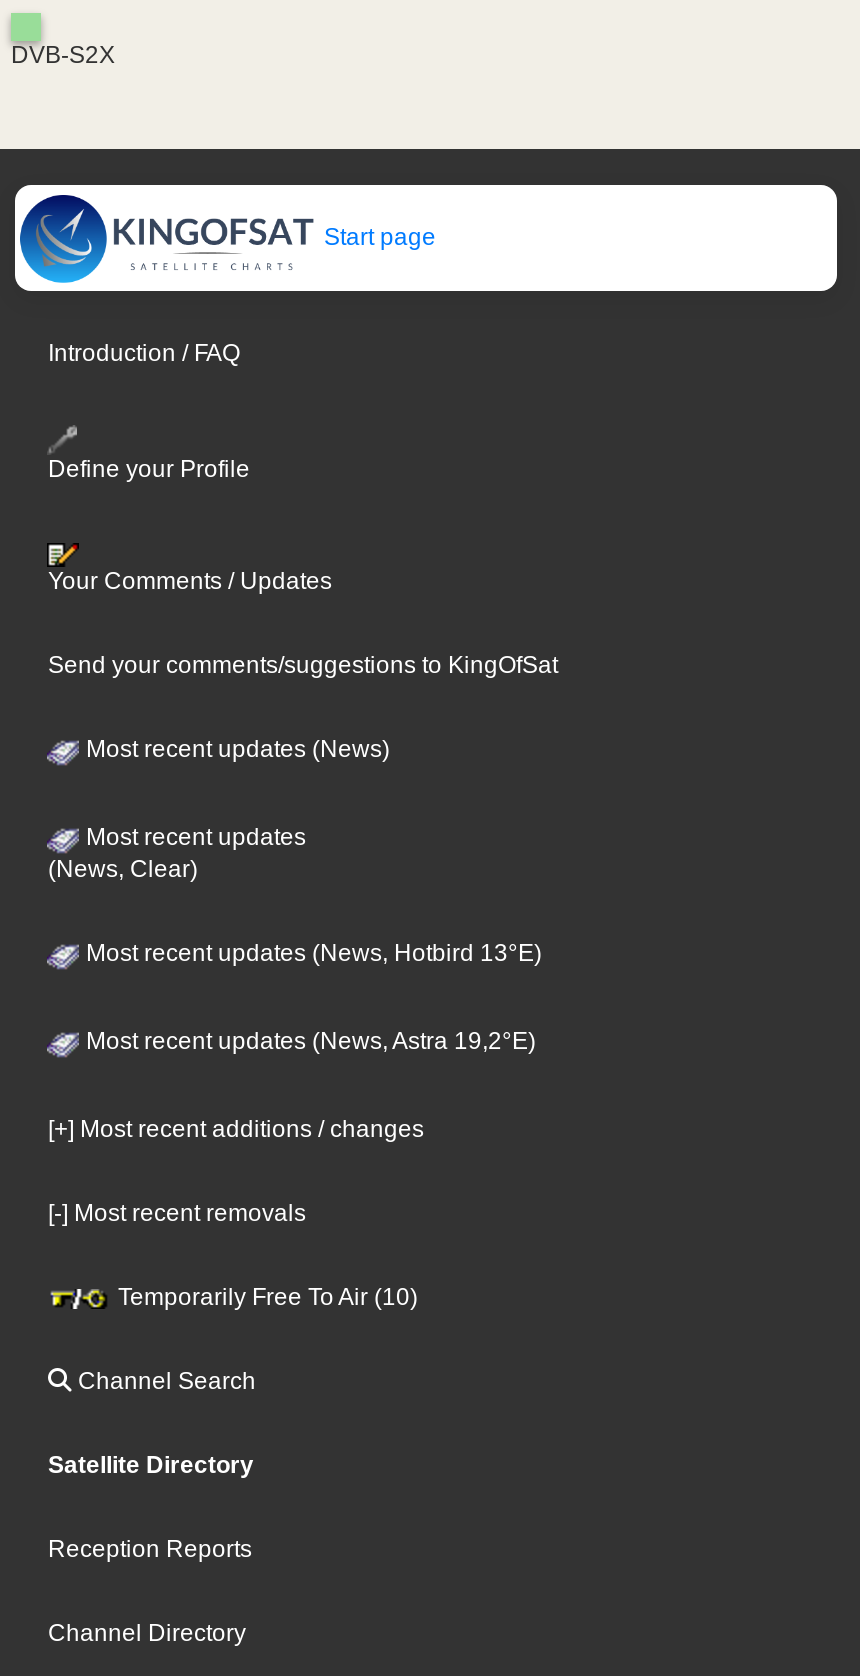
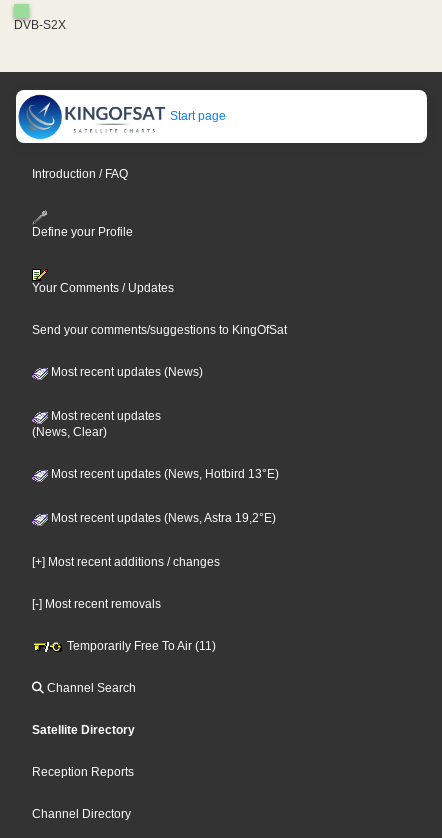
- Temporarily Free To Air (10)
+ Temporarily Free To Air (11)
